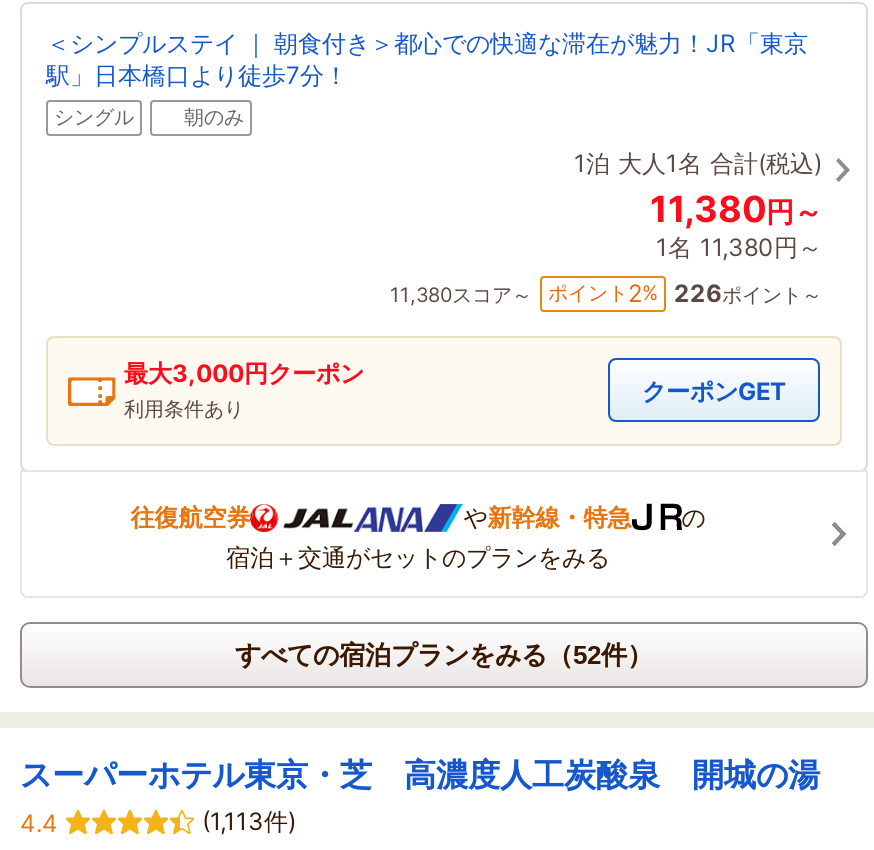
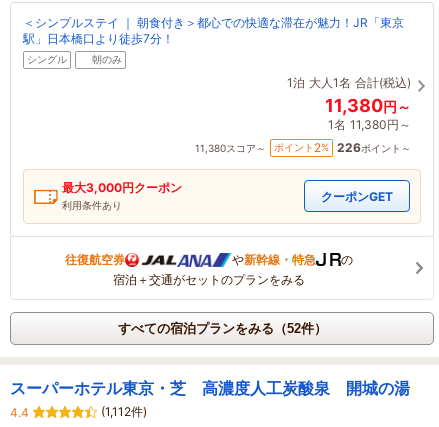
- (1,113件)
+ (1,112件)
